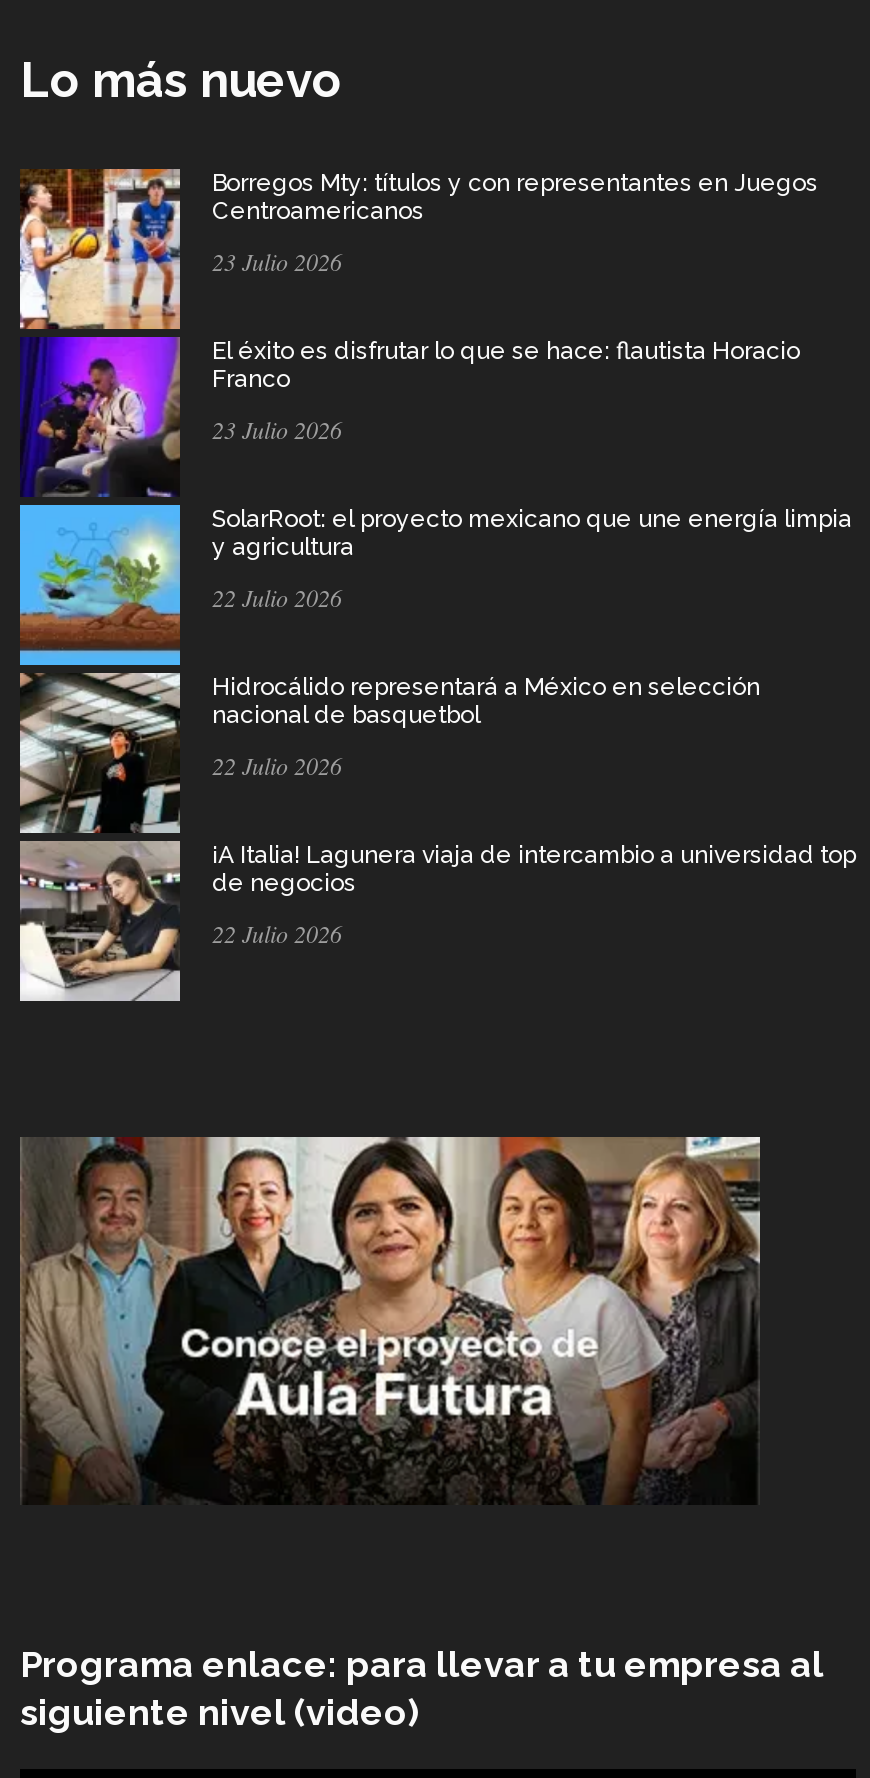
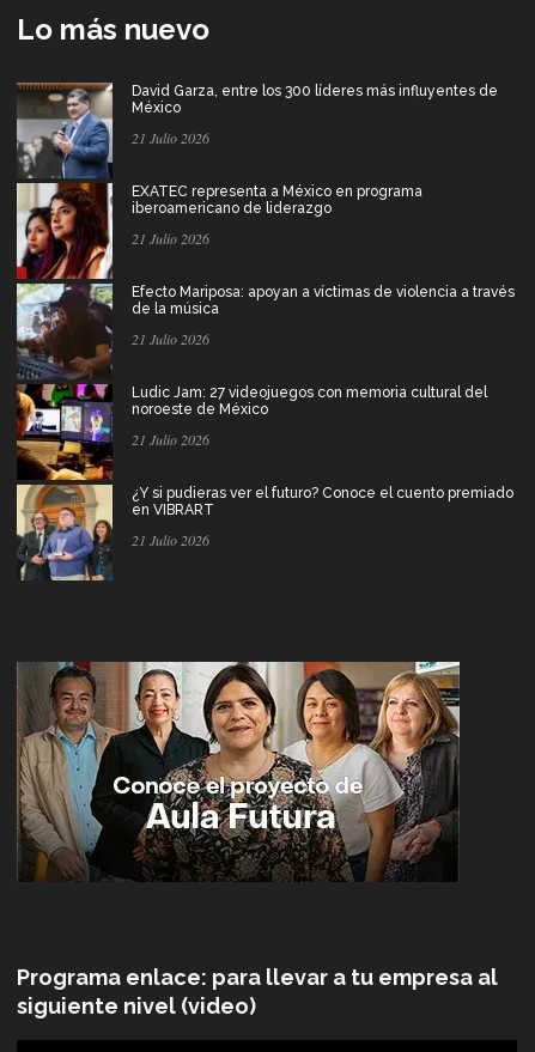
- [image]
- Borregos Mty: títulos y con representantes en Juegos
- Centroamericanos
+ [image]
+ David Garza, entre los 300 líderes más influyentes de
+ México

- 23 Julio 2026
+ 21 Julio 2026

- El éxito es disfrutar lo que se hace: flautista Horacio
- Franco
+ EXATEC representa a México en programa
+ iberoamericano de liderazgo

- 23 Julio 2026
+ 21 Julio 2026

- SolarRoot: el proyecto mexicano que une energía limpia
- y agricultura
+ Efecto Mariposa: apoyan a víctimas de violencia a través
+ de la música

- 22 Julio 2026
+ 21 Julio 2026

- Hidrocálido representará a México en selección
- nacional de basquetbol
+ Ludic Jam: 27 videojuegos con memoria cultural del
+ noroeste de México

- 22 Julio 2026
+ 21 Julio 2026

- ¡A Italia! Lagunera viaja de intercambio a universidad top
- de negocios
+ ¿Y si pudieras ver el futuro? Conoce el cuento premiado
+ en VIBRART

- 22 Julio 2026
+ 21 Julio 2026
